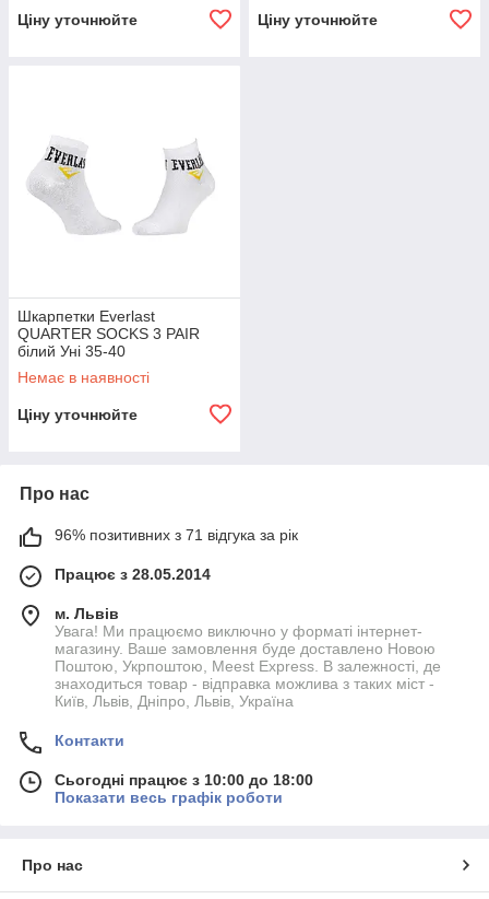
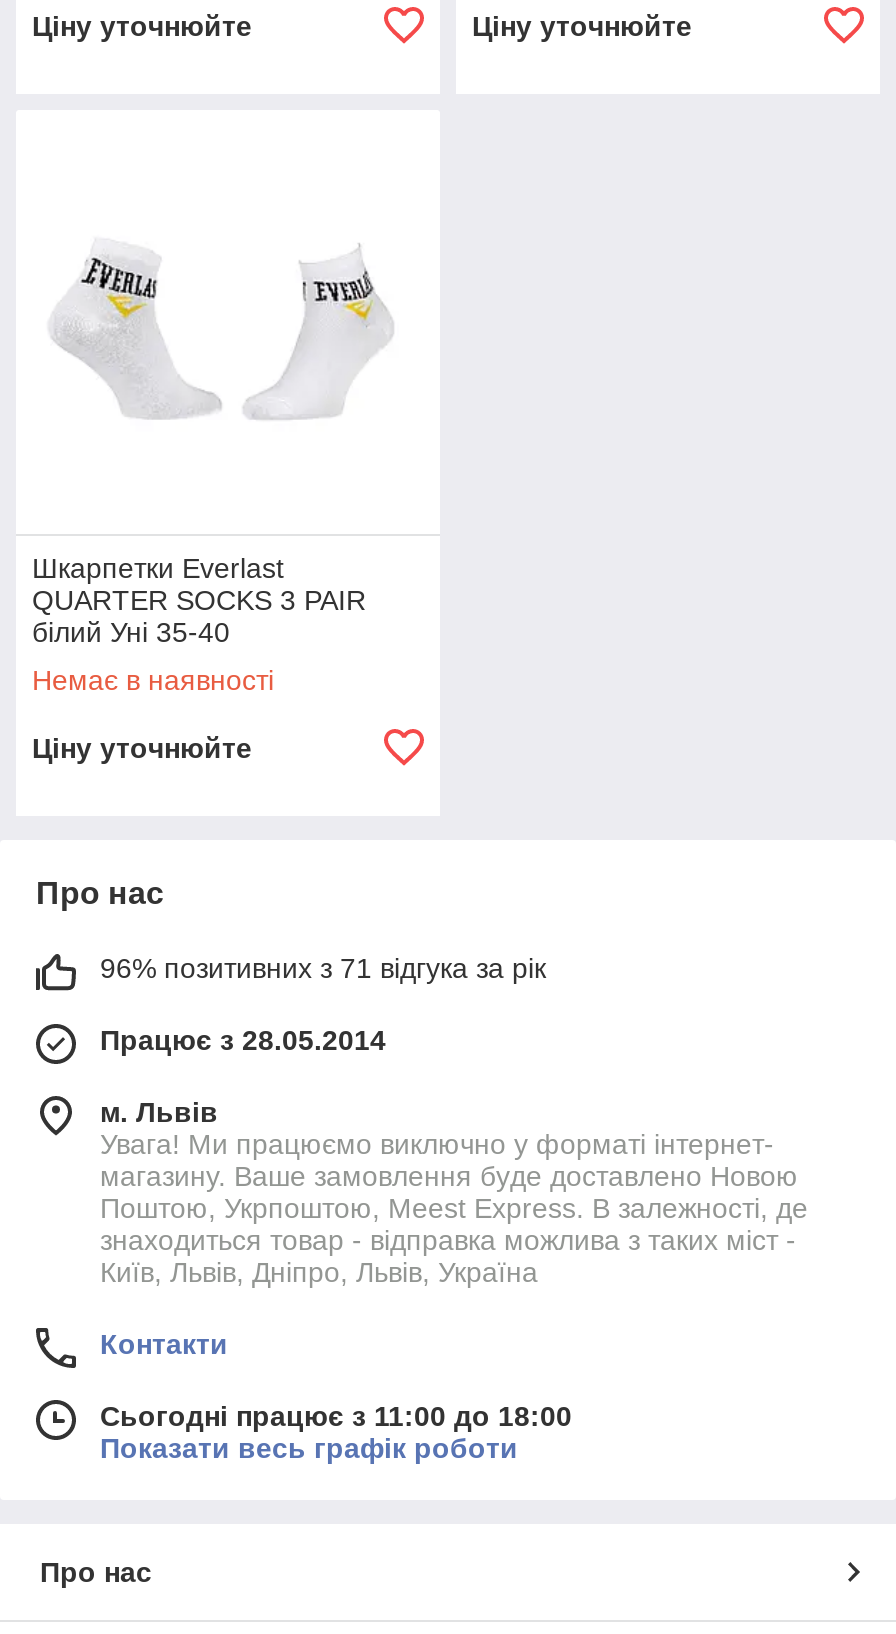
- Сьогодні працює з 10:00 до 18:00
+ Сьогодні працює з 11:00 до 18:00
